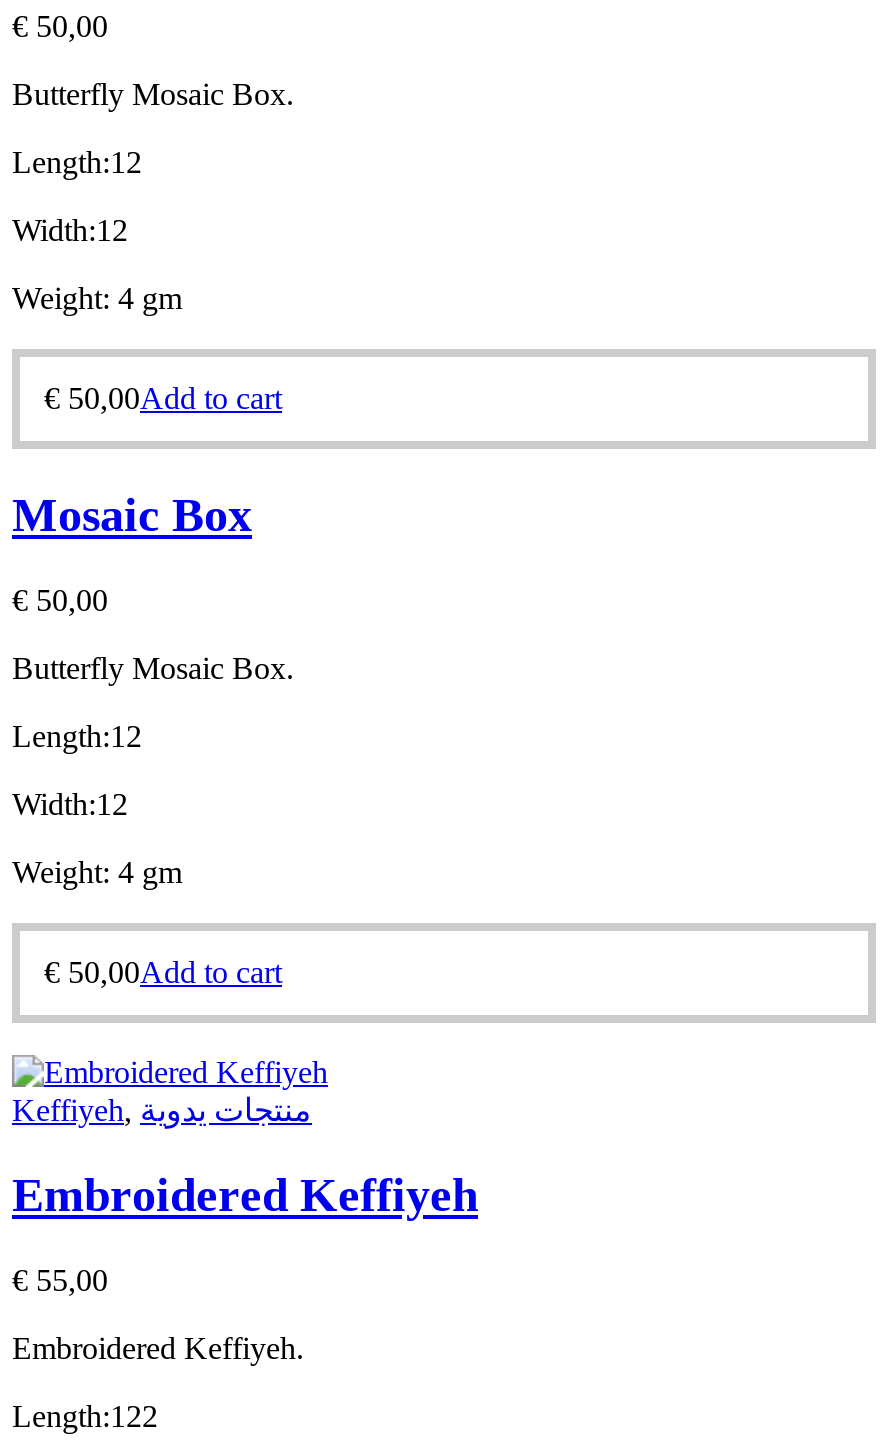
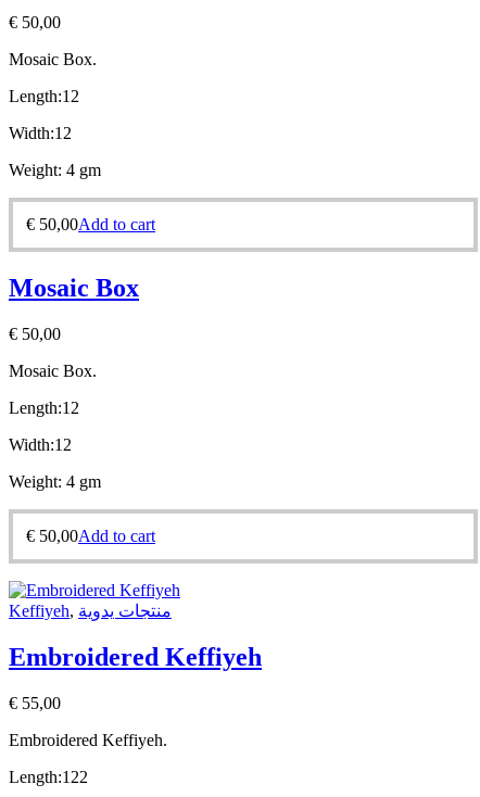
- Butterfly Mosaic Box.
+ Mosaic Box.

- Butterfly Mosaic Box.
+ Mosaic Box.
